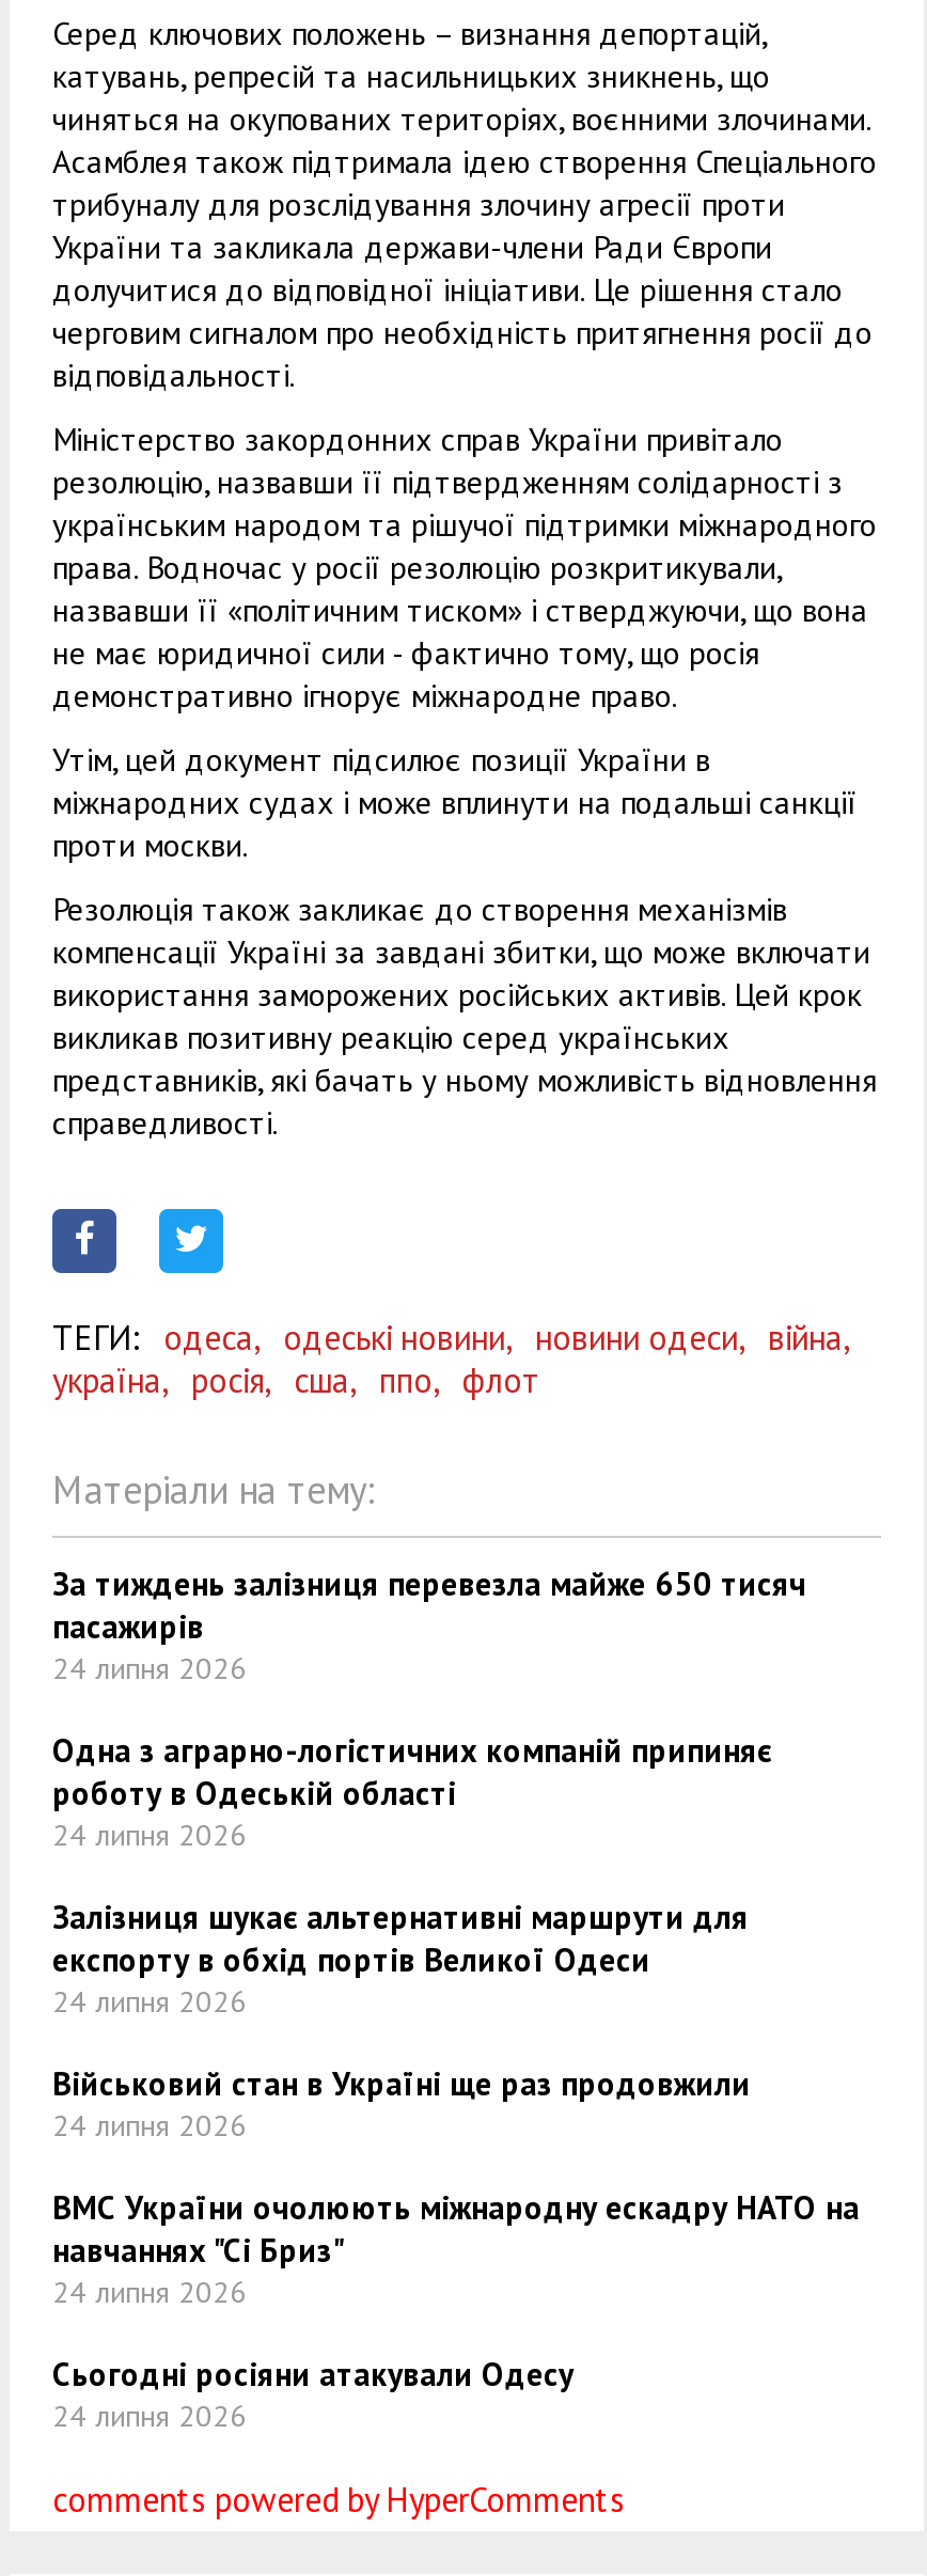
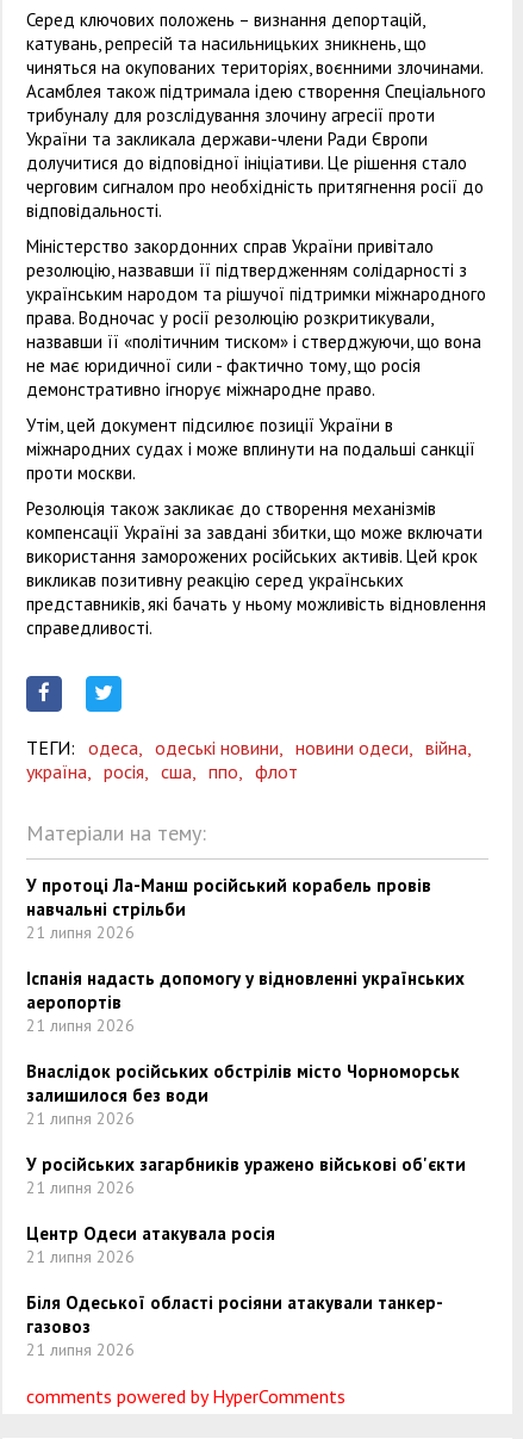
- За тиждень залізниця перевезла майже 650 тисяч
- пасажирів
- 24 липня 2026
+ У протоці Ла-Манш російський корабель провів
+ навчальні стрільби
+ 21 липня 2026

- Одна з аграрно-логістичних компаній припиняє
- роботу в Одеській області
- 24 липня 2026
+ Іспанія надасть допомогу у відновленні українських
+ аеропортів
+ 21 липня 2026

- Залізниця шукає альтернативні маршрути для
- експорту в обхід портів Великої Одеси
- 24 липня 2026
+ Внаслідок російських обстрілів місто Чорноморськ
+ залишилося без води
+ 21 липня 2026

- Військовий стан в Україні ще раз продовжили
- 24 липня 2026
+ У російських загарбників уражено військові об'єкти
+ 21 липня 2026

- ВМС України очолюють міжнародну ескадру НАТО на
- навчаннях "Сі Бриз"
- 24 липня 2026
+ Центр Одеси атакувала росія
+ 21 липня 2026

- Сьогодні росіяни атакували Одесу
- 24 липня 2026
+ Біля Одеської області росіяни атакували танкер-
+ газовоз
+ 21 липня 2026
